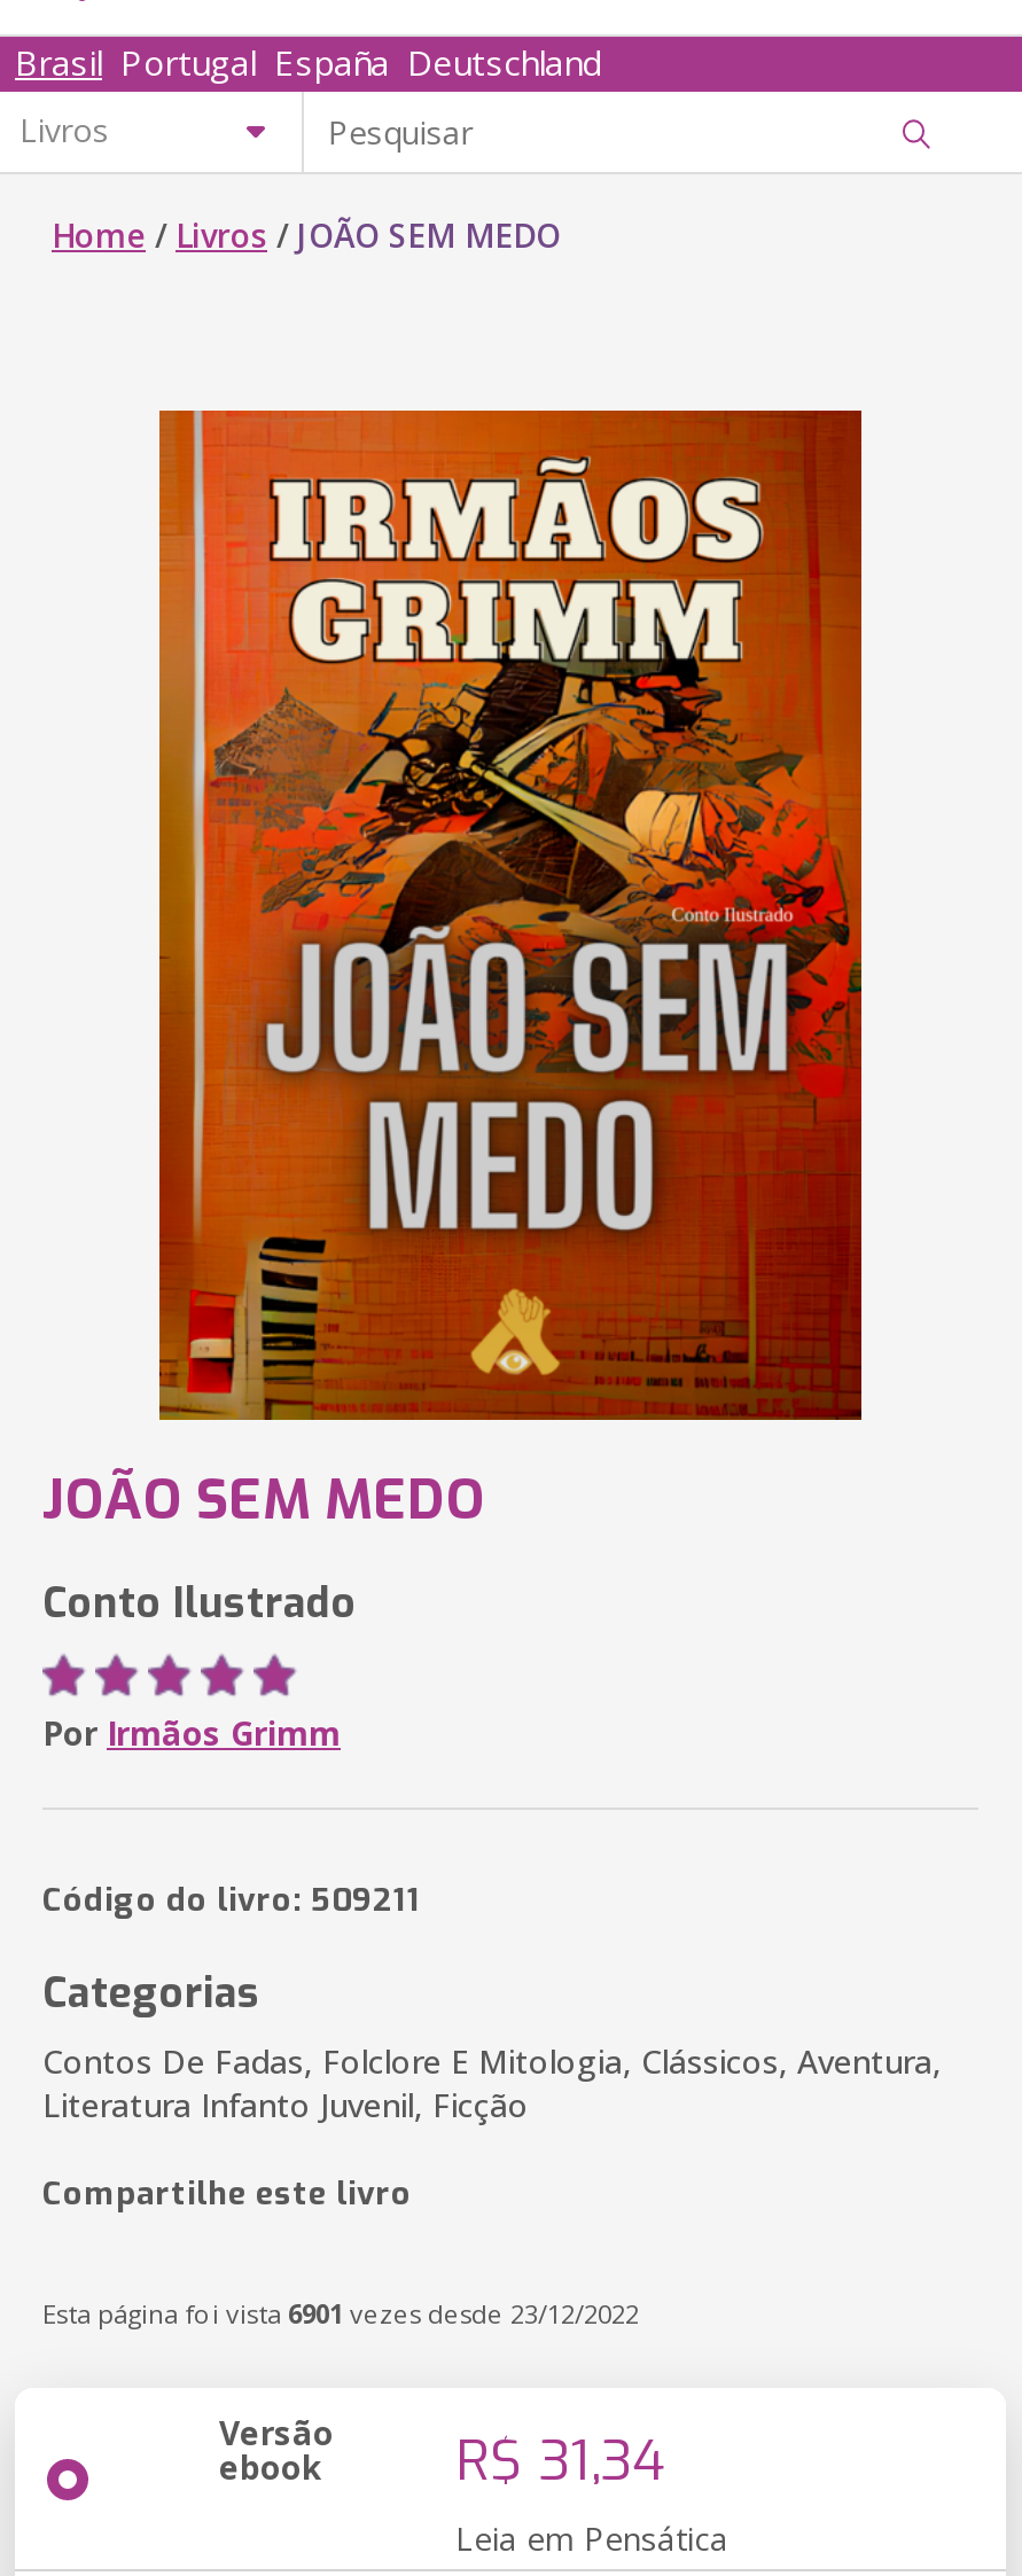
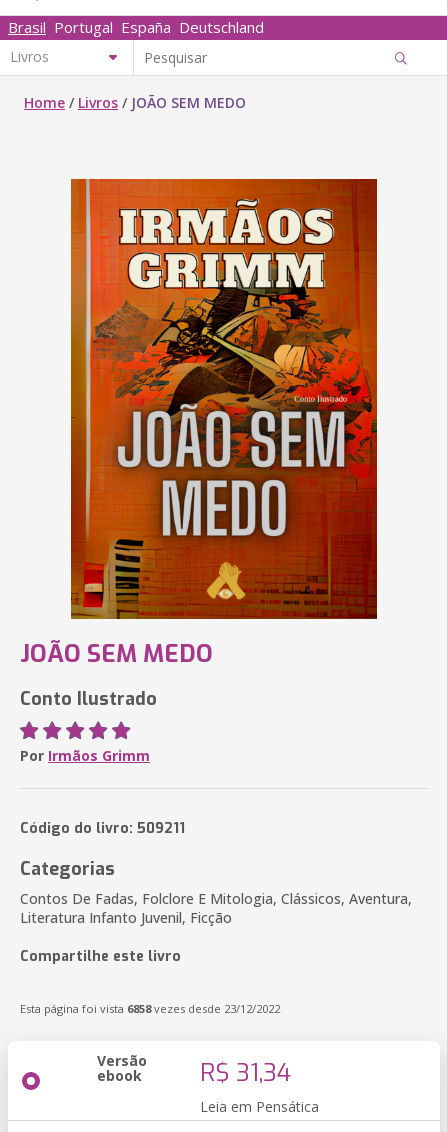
- Esta página foi vista 6901 vezes desde 23/12/2022
+ Esta página foi vista 6858 vezes desde 23/12/2022
